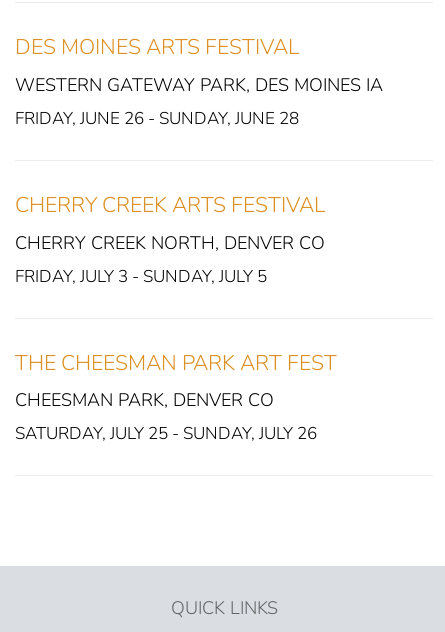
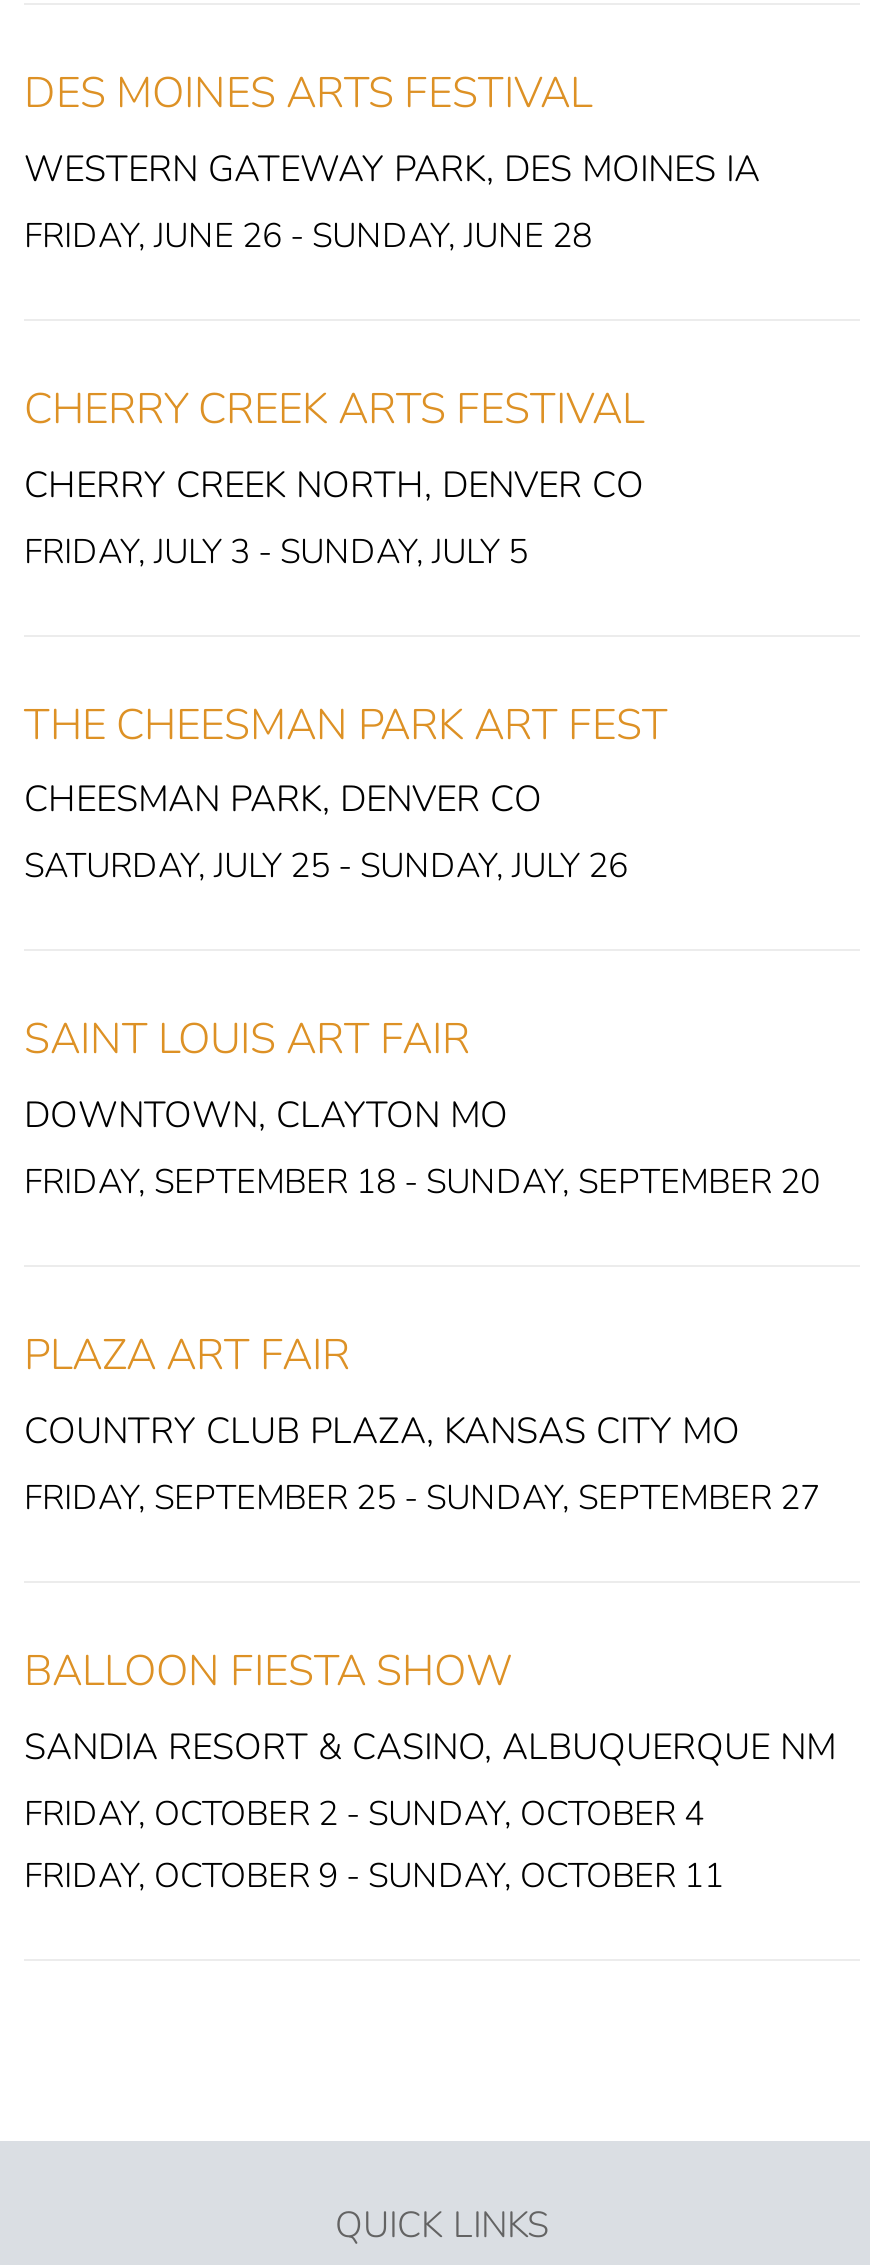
+ SAINT LOUIS ART FAIR
+ DOWNTOWN, CLAYTON MO
+ FRIDAY, SEPTEMBER 18 - SUNDAY, SEPTEMBER 20
+ PLAZA ART FAIR
+ COUNTRY CLUB PLAZA, KANSAS CITY MO
+ FRIDAY, SEPTEMBER 25 - SUNDAY, SEPTEMBER 27
+ BALLOON FIESTA SHOW
+ SANDIA RESORT & CASINO, ALBUQUERQUE NM
+ FRIDAY, OCTOBER 2 - SUNDAY, OCTOBER 4
+ FRIDAY, OCTOBER 9 - SUNDAY, OCTOBER 11
